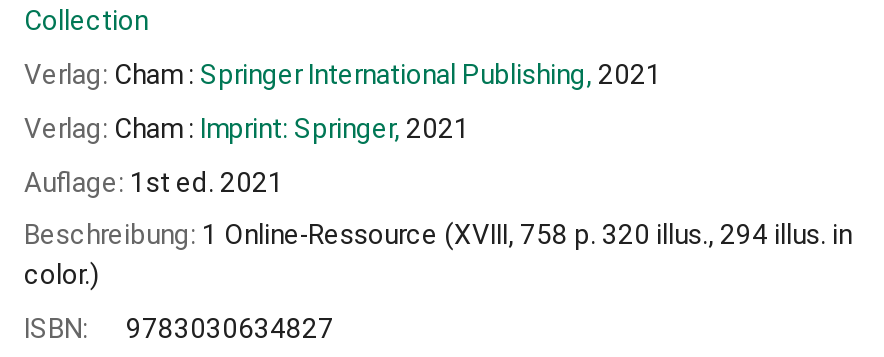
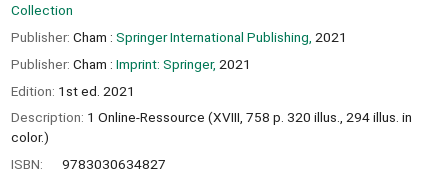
- Verlag: Cham : Springer International Publishing, 2021
+ Publisher: Cham : Springer International Publishing, 2021

- Verlag: Cham : Imprint: Springer, 2021
+ Publisher: Cham : Imprint: Springer, 2021

- Auflage: 1st ed. 2021
+ Edition: 1st ed. 2021

- Beschreibung: 1 Online-Ressource (XVIII, 758 p. 320 illus., 294 illus. in
+ Description: 1 Online-Ressource (XVIII, 758 p. 320 illus., 294 illus. in
